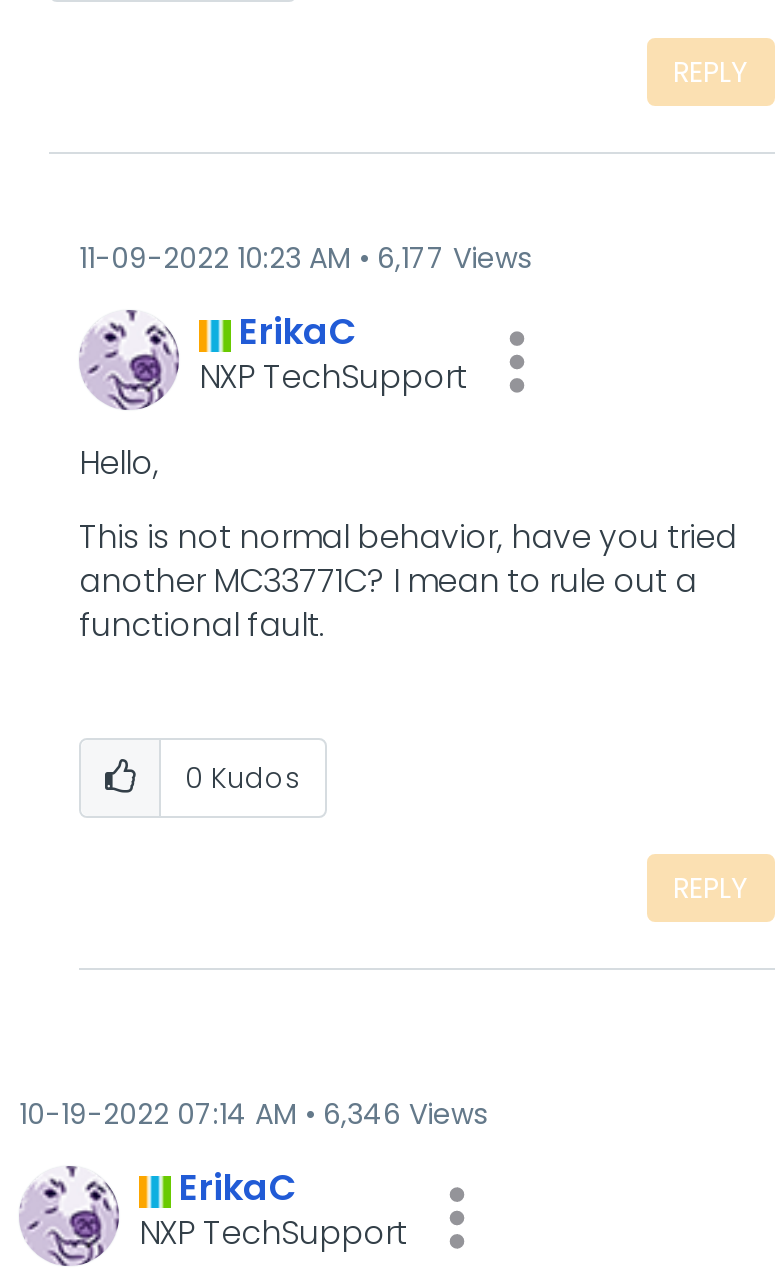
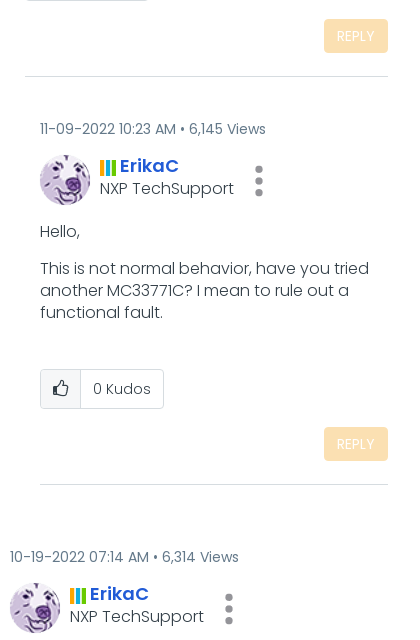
- 11-09-2022 10:23 AM 6,177 Views
+ 11-09-2022 10:23 AM 6,145 Views

- 10-19-2022 07:14 AM 6,346 Views
+ 10-19-2022 07:14 AM 6,314 Views
